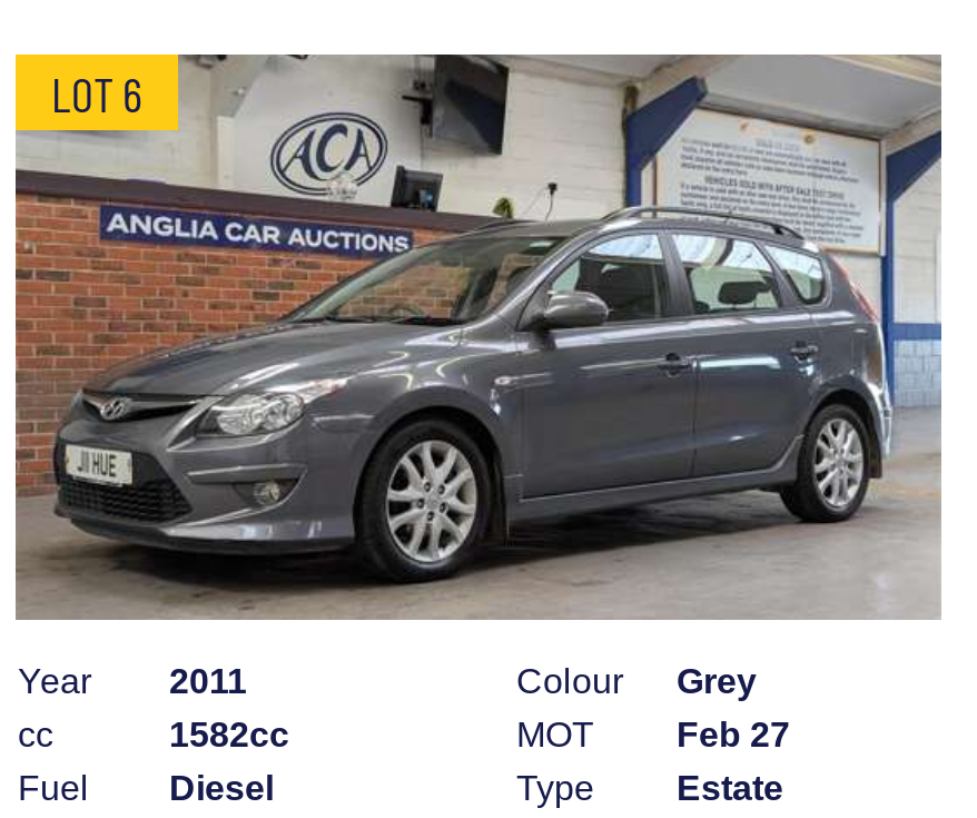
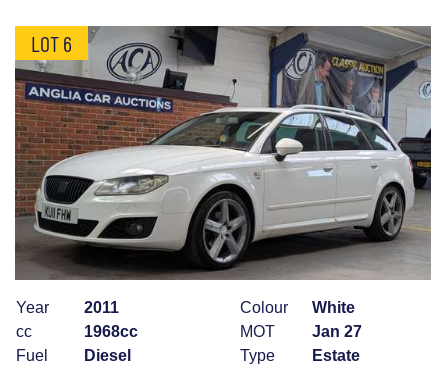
- [image]
- Grey
+ [image]
+ White

- 1582cc
+ 1968cc

- Feb 27
+ Jan 27
